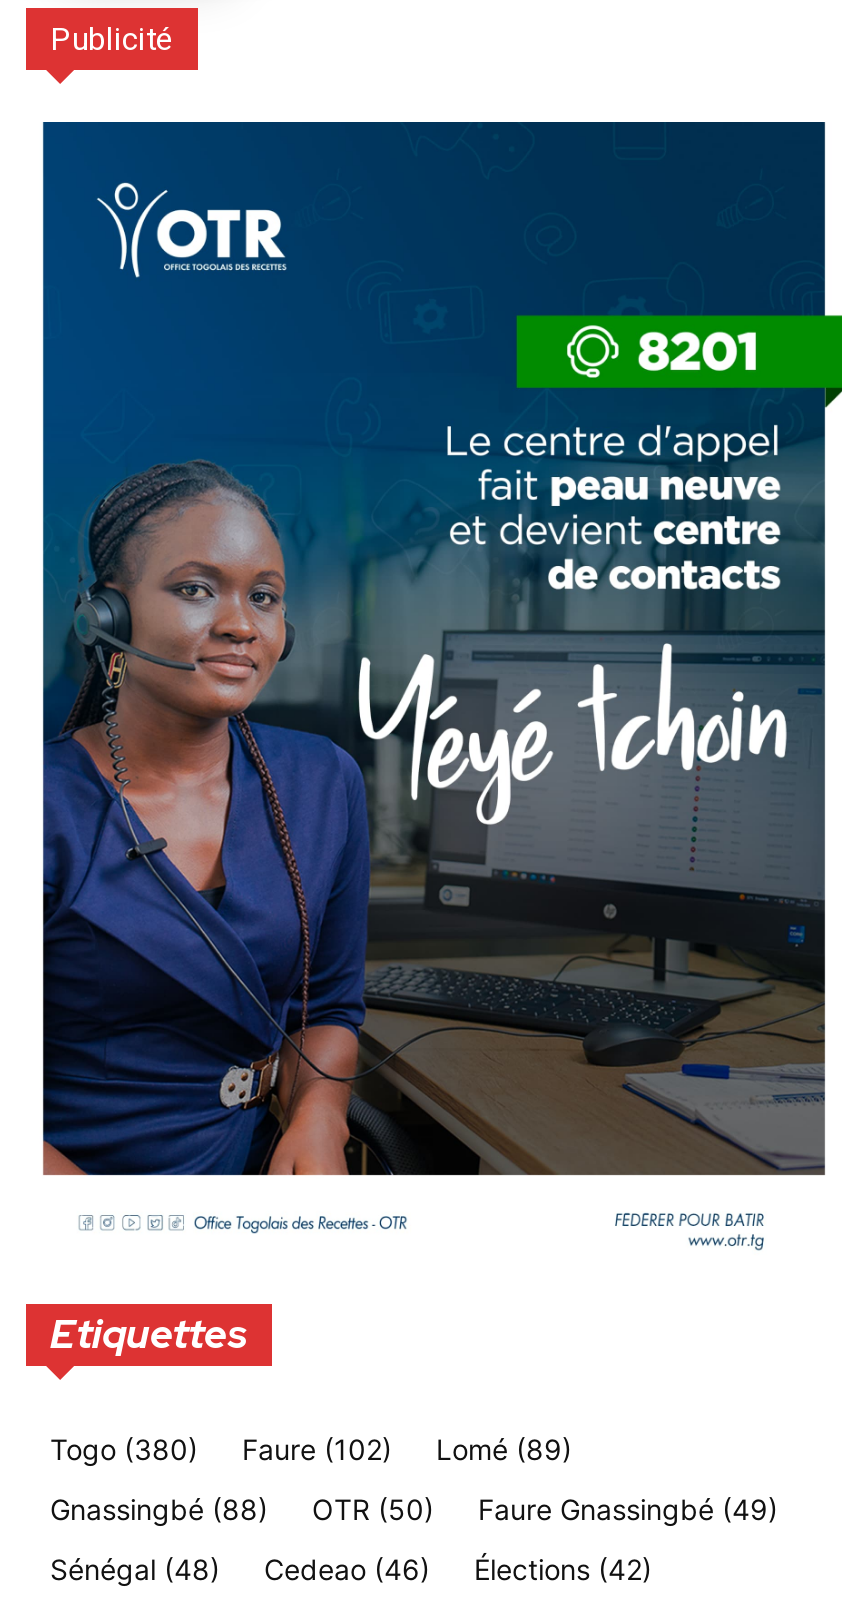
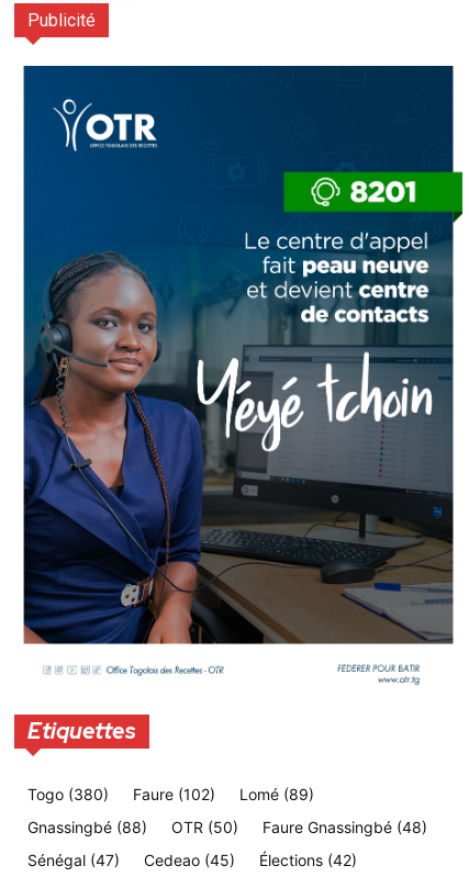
- Faure Gnassingbé (49)
+ Faure Gnassingbé (48)

- Sénégal (48)
+ Sénégal (47)

- Cedeao (46)
+ Cedeao (45)
